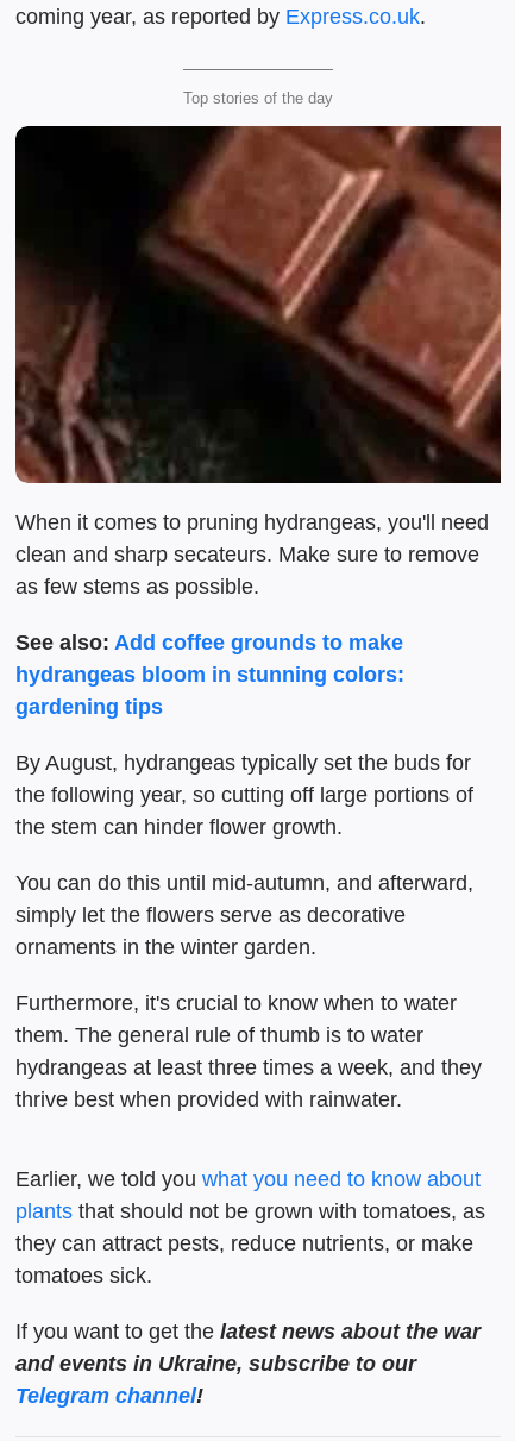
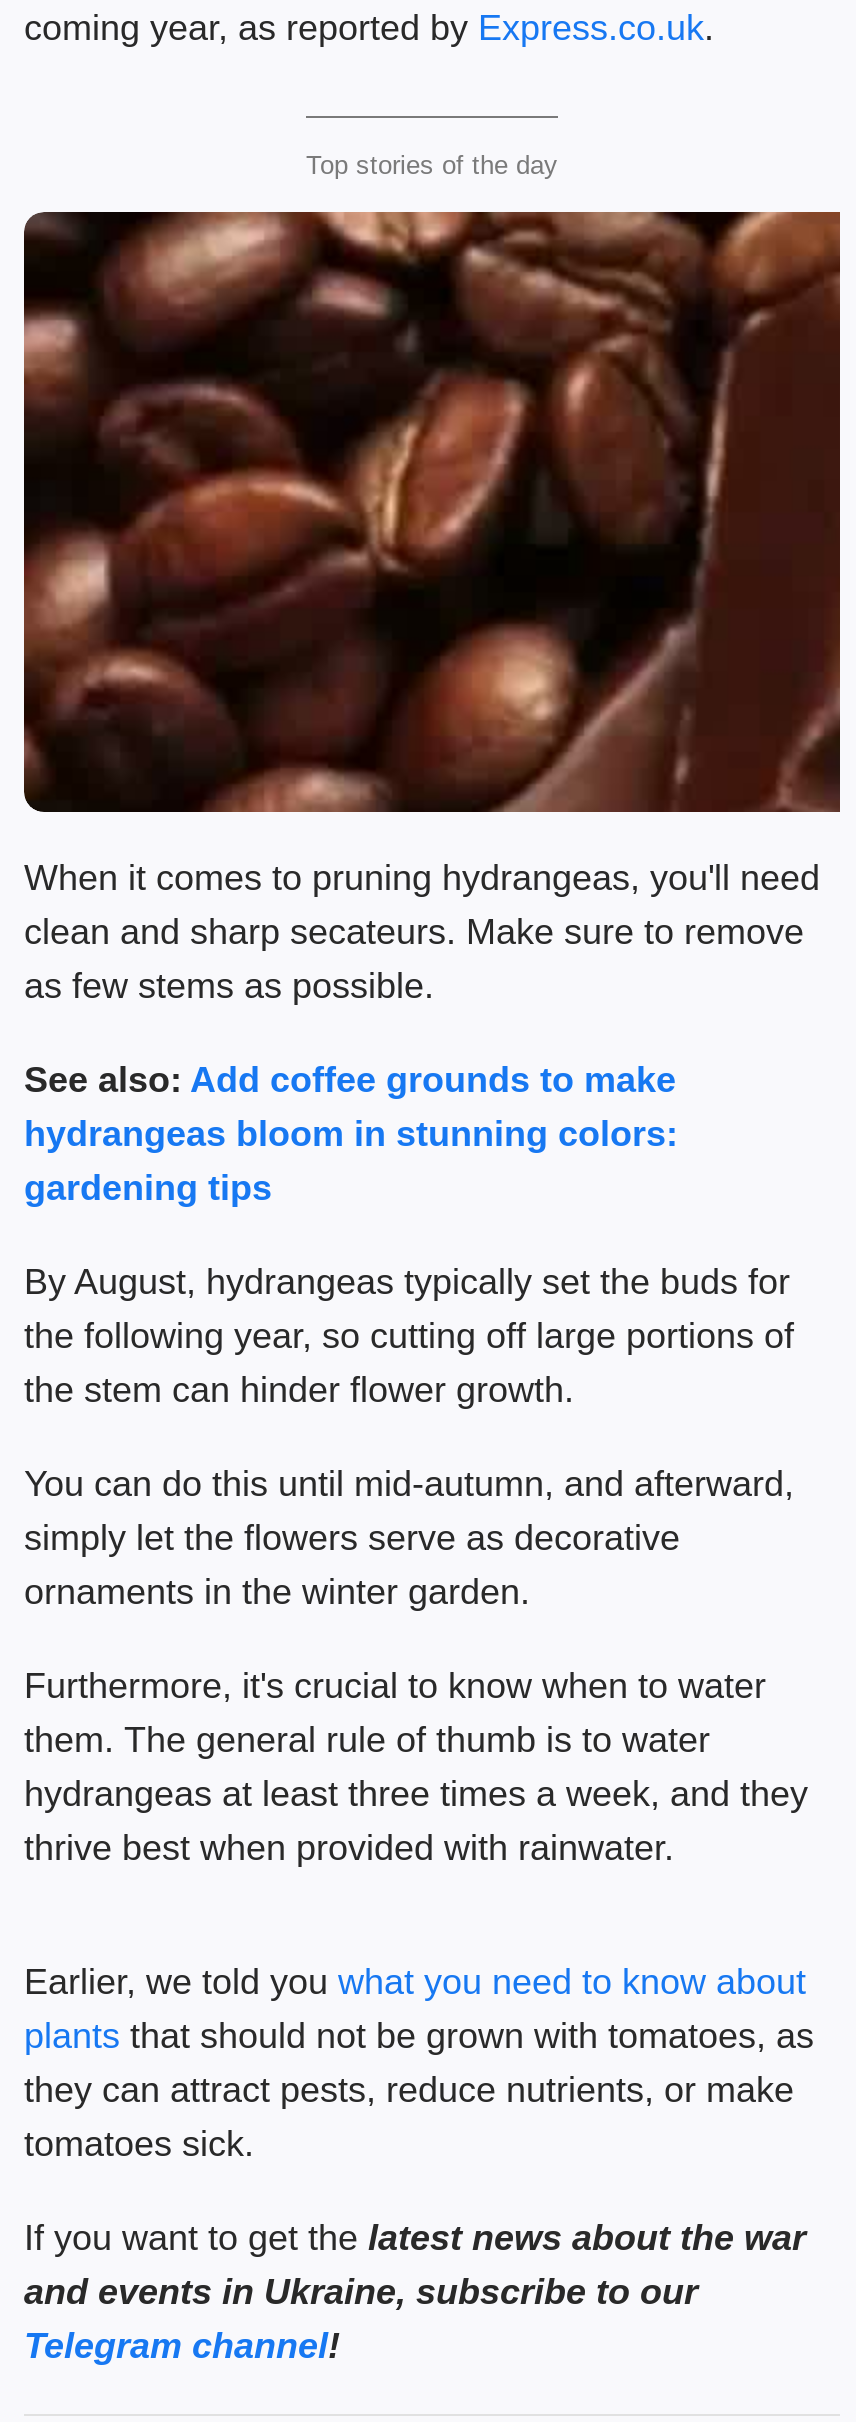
- [image]
+ [image]
